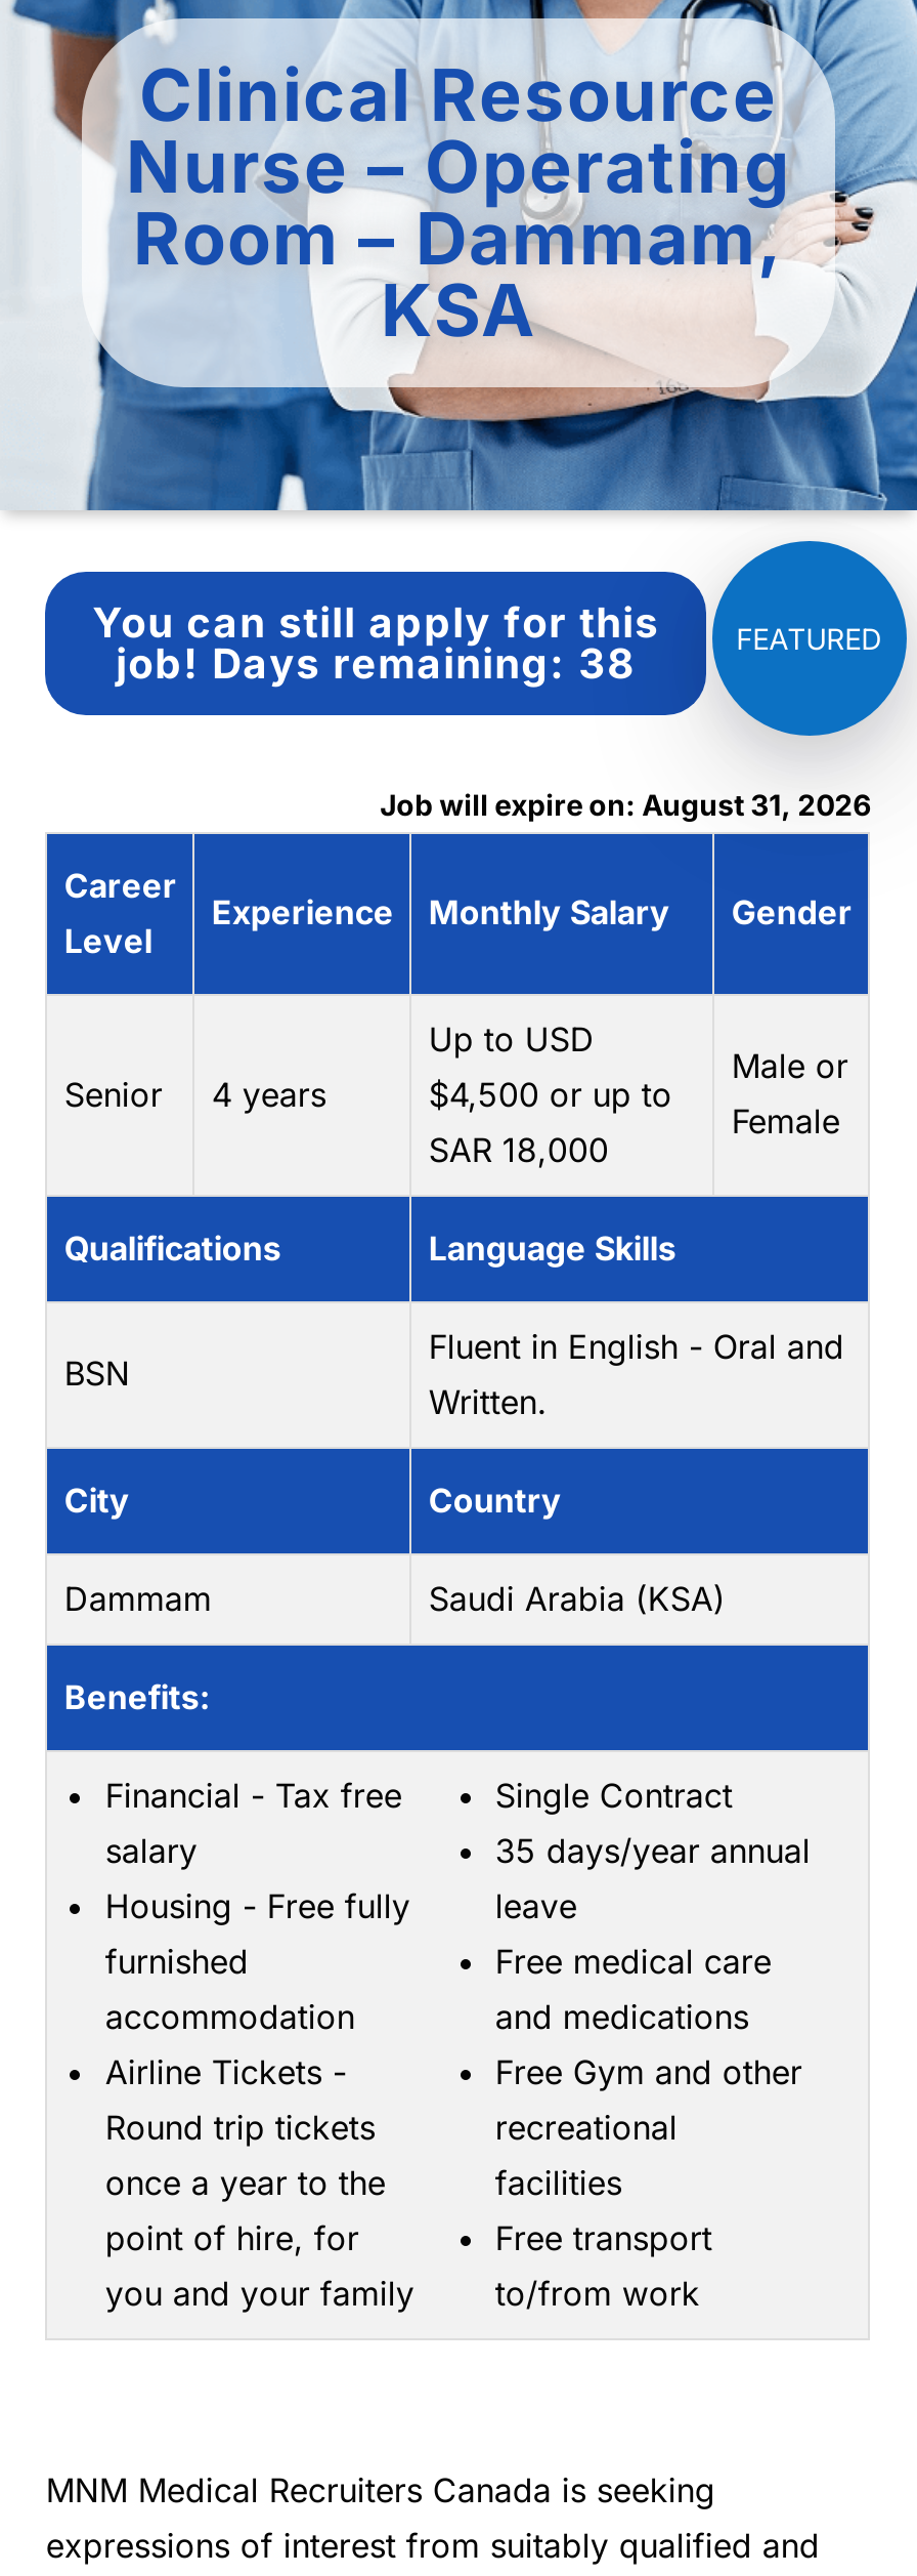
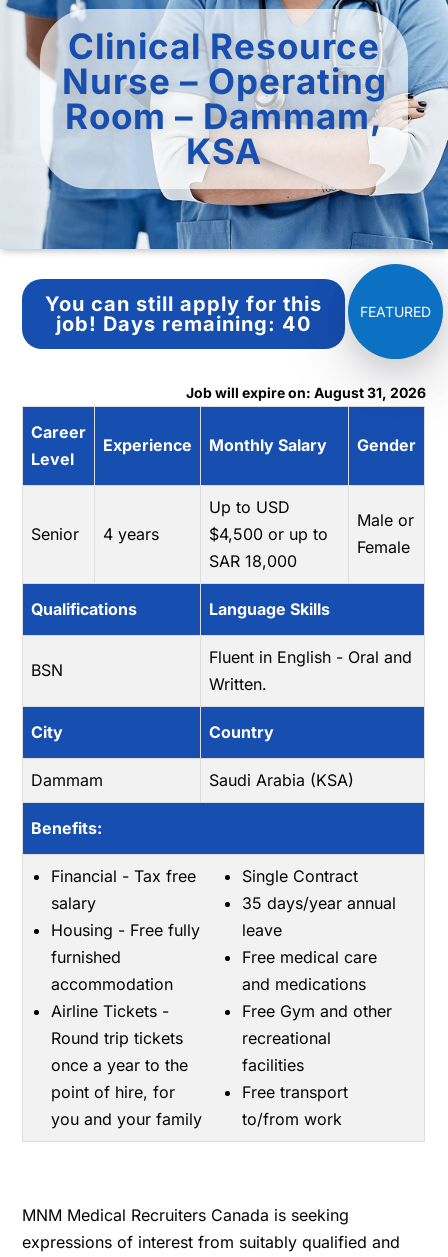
- job! Days remaining: 38
+ job! Days remaining: 40
